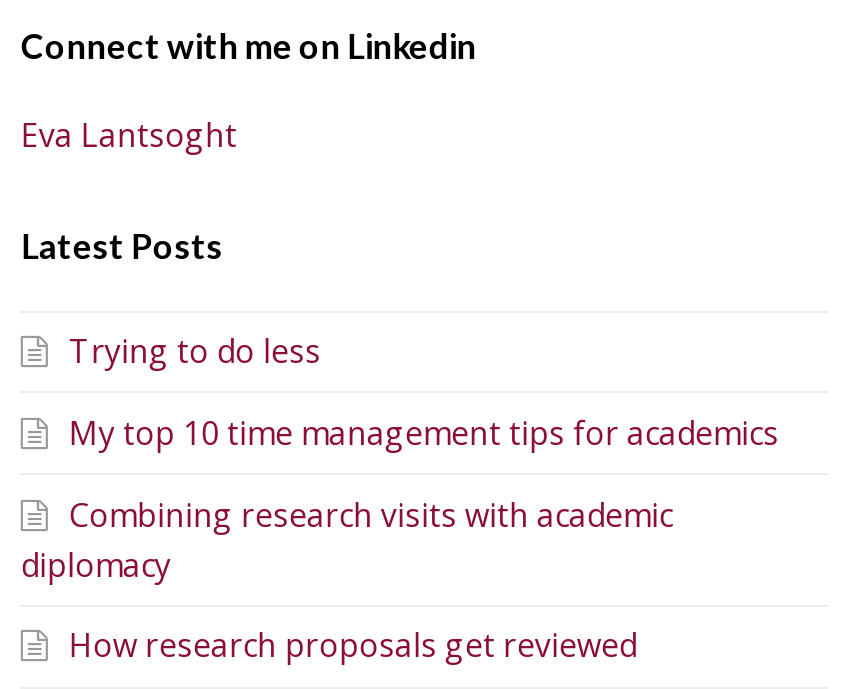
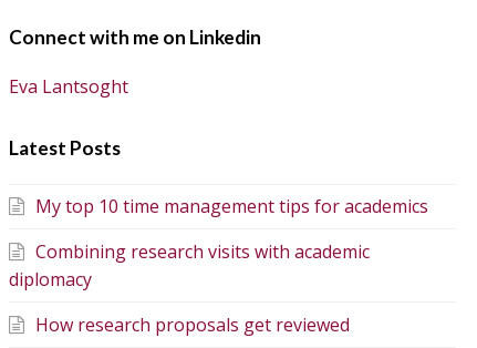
- Trying to do less
